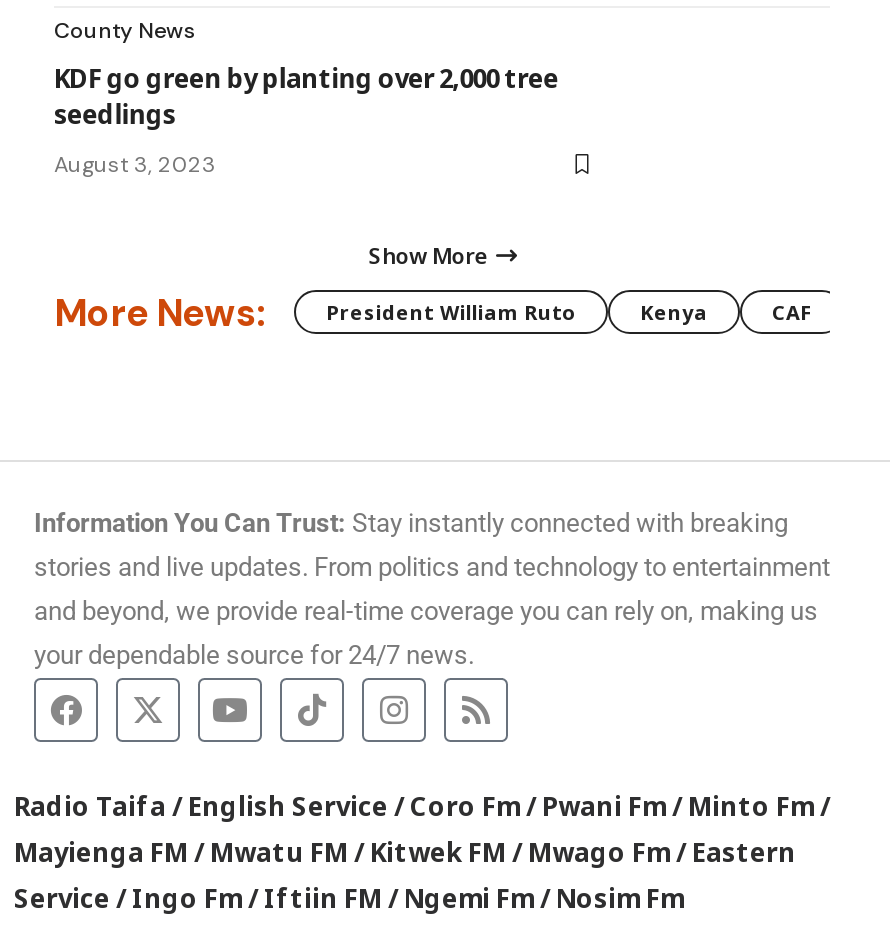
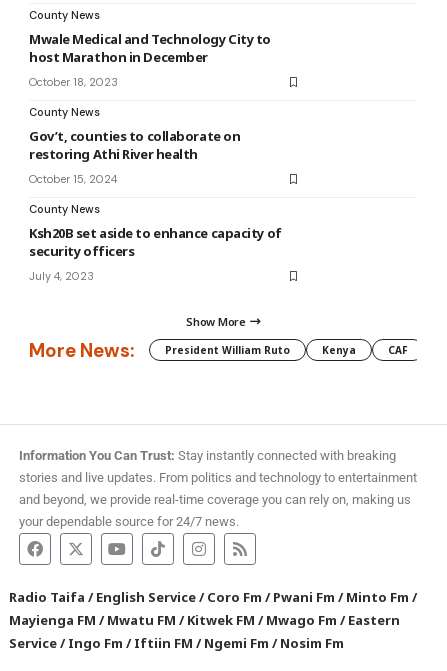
- KDF go green by planting over 2,000 tree
- seedlings
- August 3, 2023
+ Mwale Medical and Technology City to
+ host Marathon in December
+ October 18, 2023
+ County News
+ Gov’t, counties to collaborate on
+ restoring Athi River health
+ October 15, 2024
+ County News
+ Ksh20B set aside to enhance capacity of
+ security officers
+ July 4, 2023
